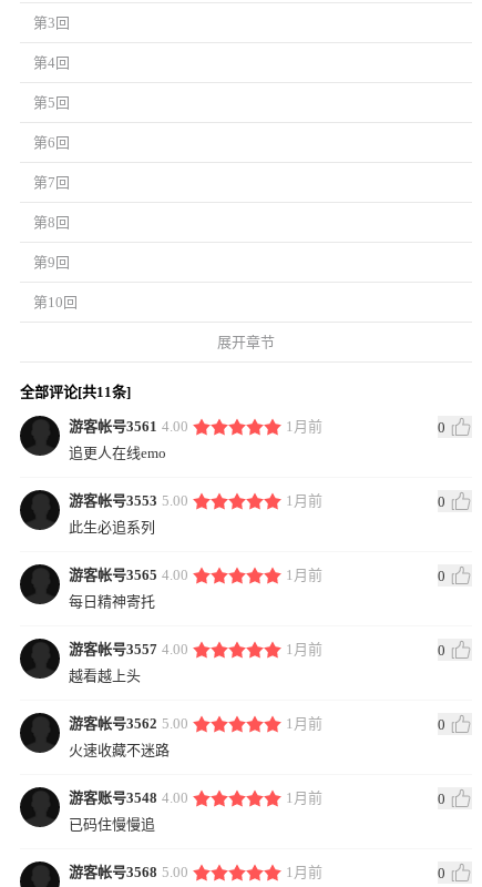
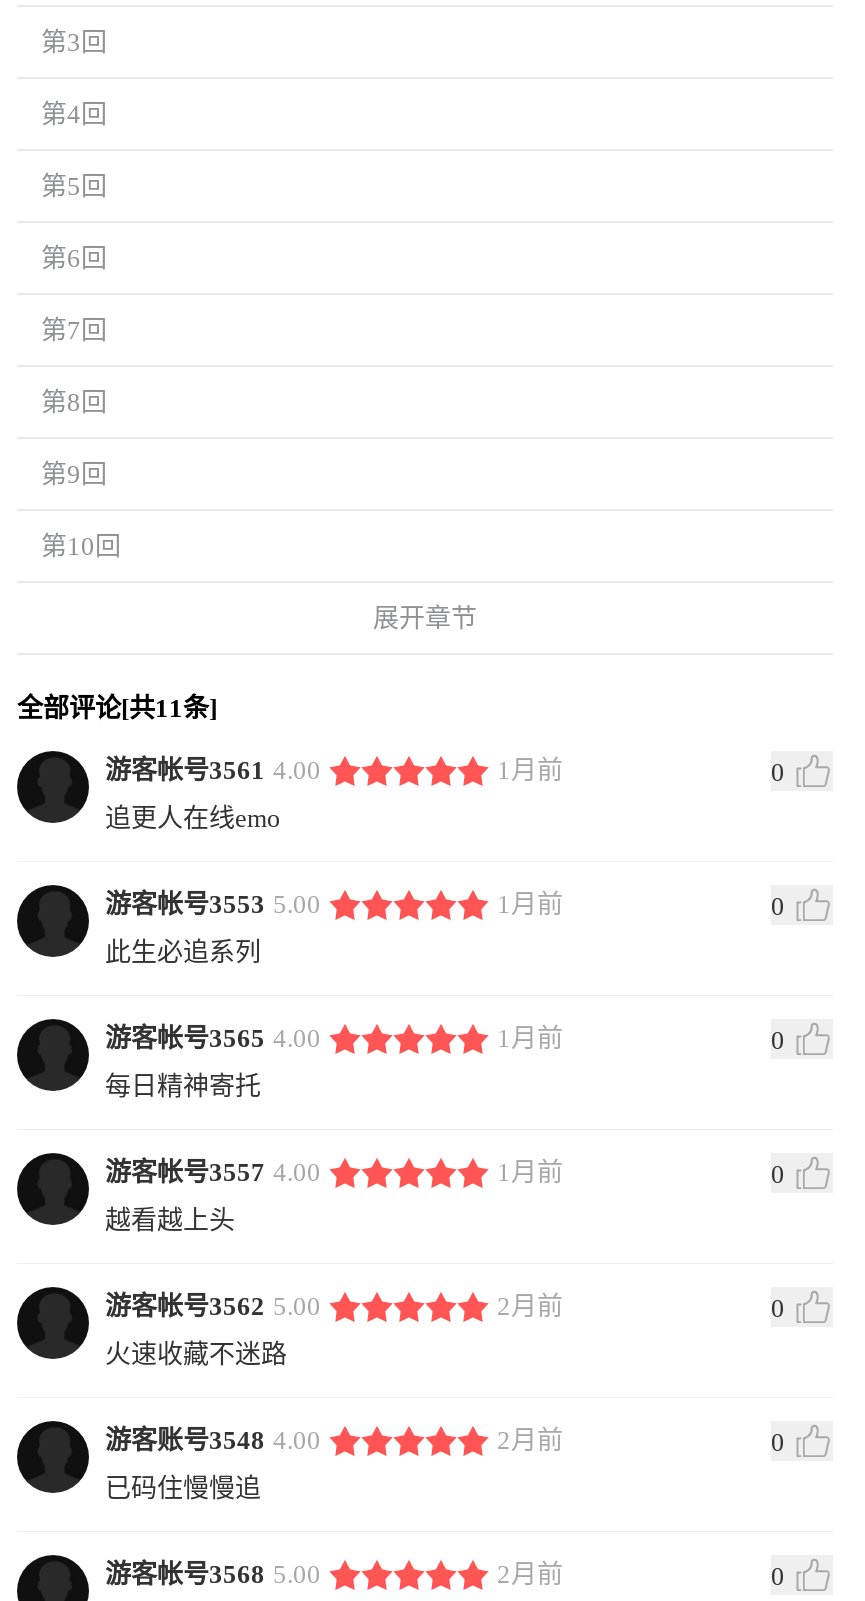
- 1月前
+ 2月前

- 1月前
+ 2月前

- 1月前
+ 2月前
